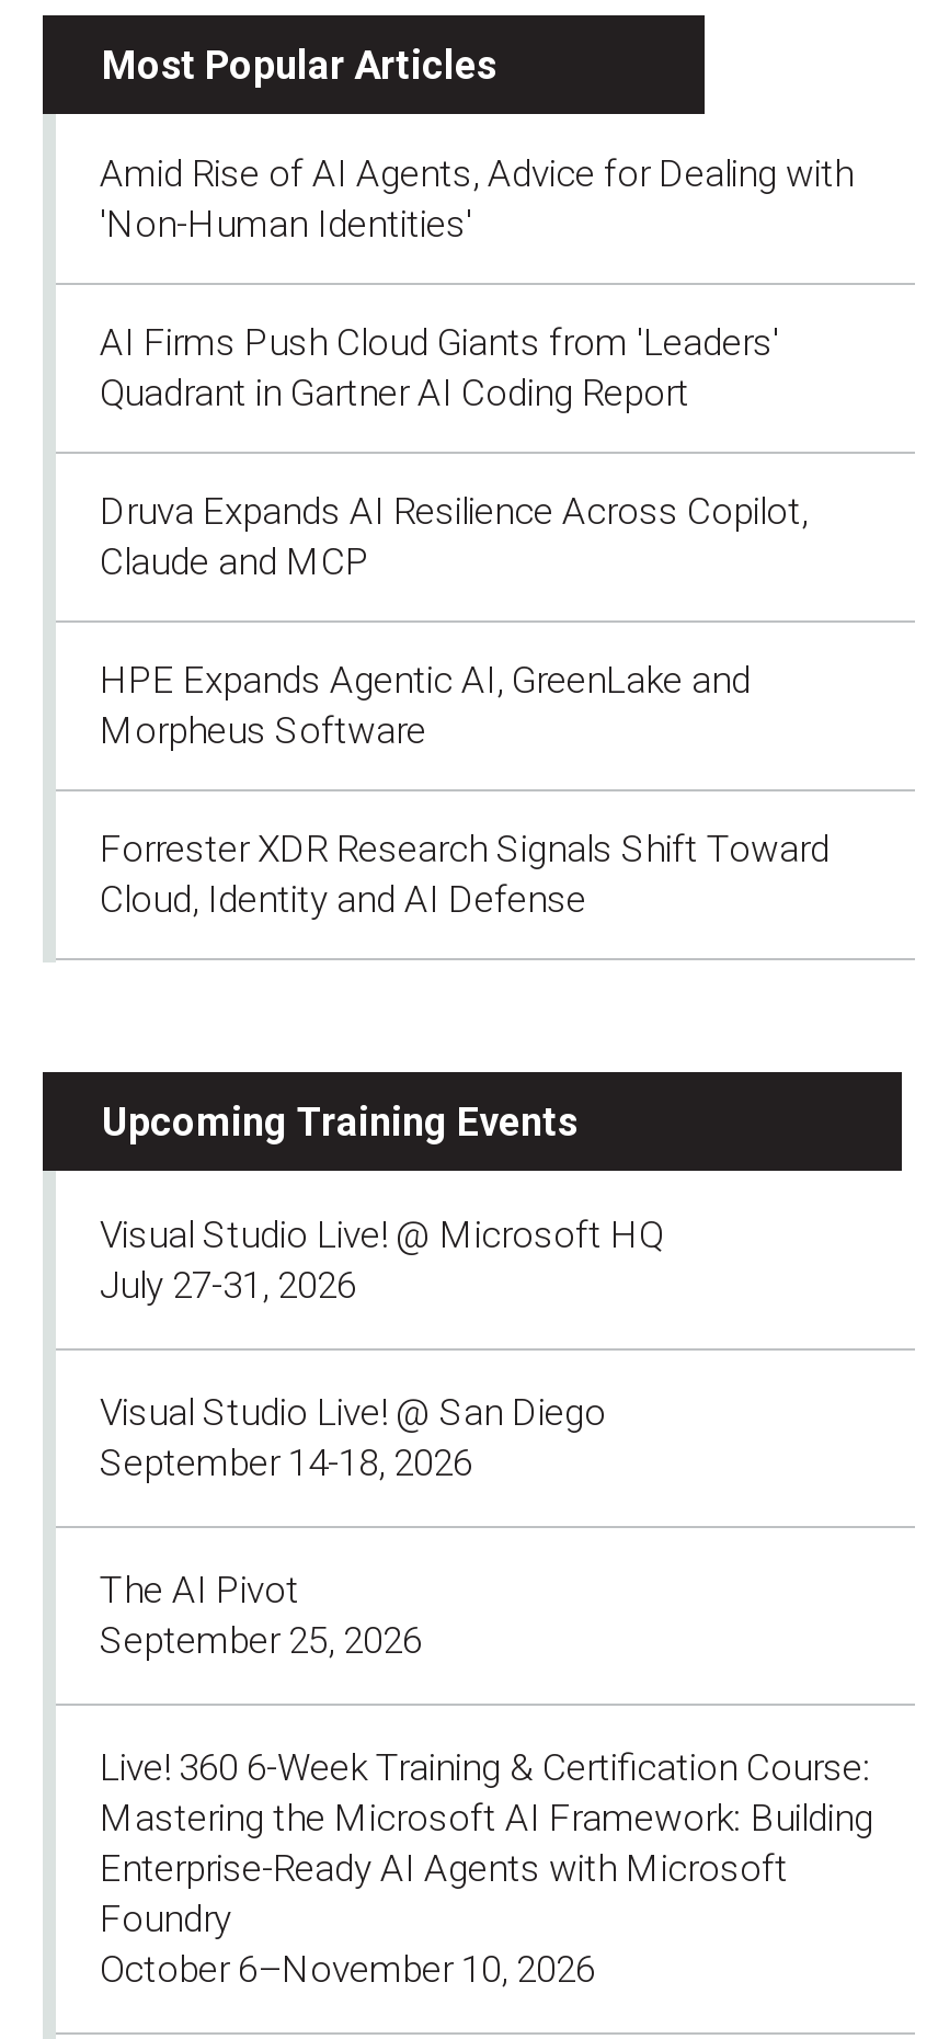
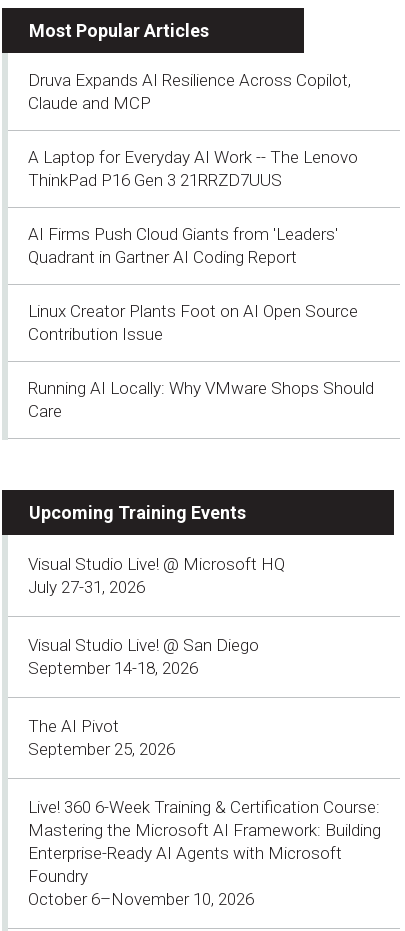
- Amid Rise of AI Agents, Advice for Dealing with
- 'Non-Human Identities'

moved down: AI Firms Push Cloud Giants from 'Leaders' | Quadrant in Gartner AI Coding Report

moved up: Druva Expands AI Resilience Across Copilot, | Claude and MCP

- HPE Expands Agentic AI, GreenLake and
- Morpheus Software
- Forrester XDR Research Signals Shift Toward
- Cloud, Identity and AI Defense
+ A Laptop for Everyday AI Work -- The Lenovo
+ ThinkPad P16 Gen 3 21RRZD7UUS
+ Linux Creator Plants Foot on AI Open Source
+ Contribution Issue
+ Running AI Locally: Why VMware Shops Should
+ Care
